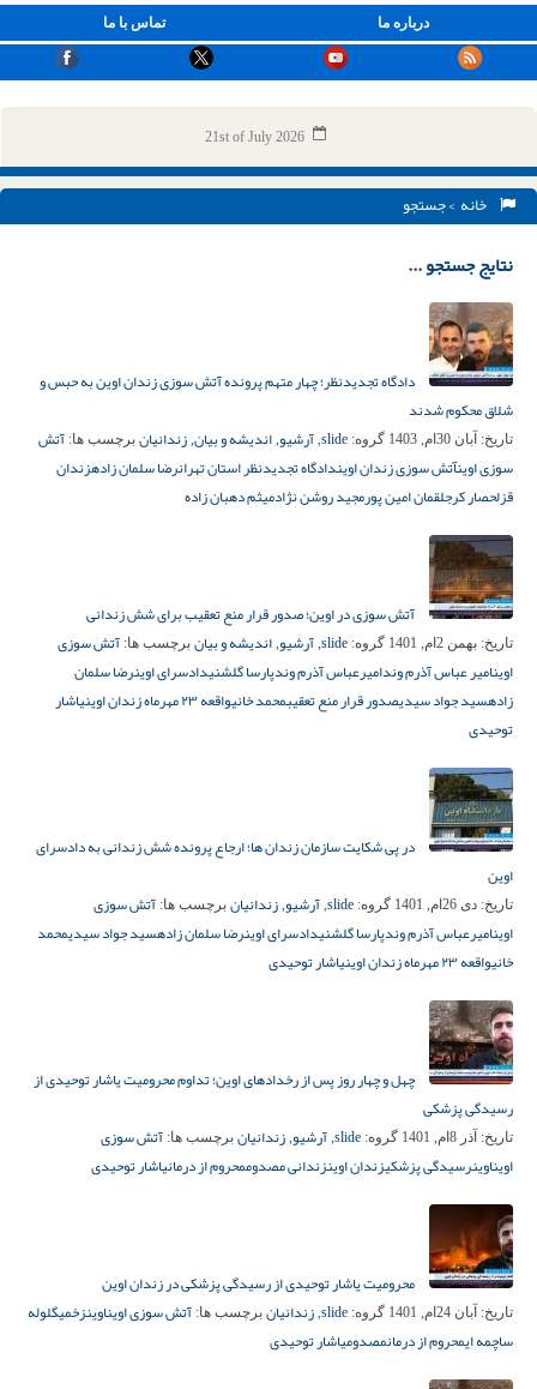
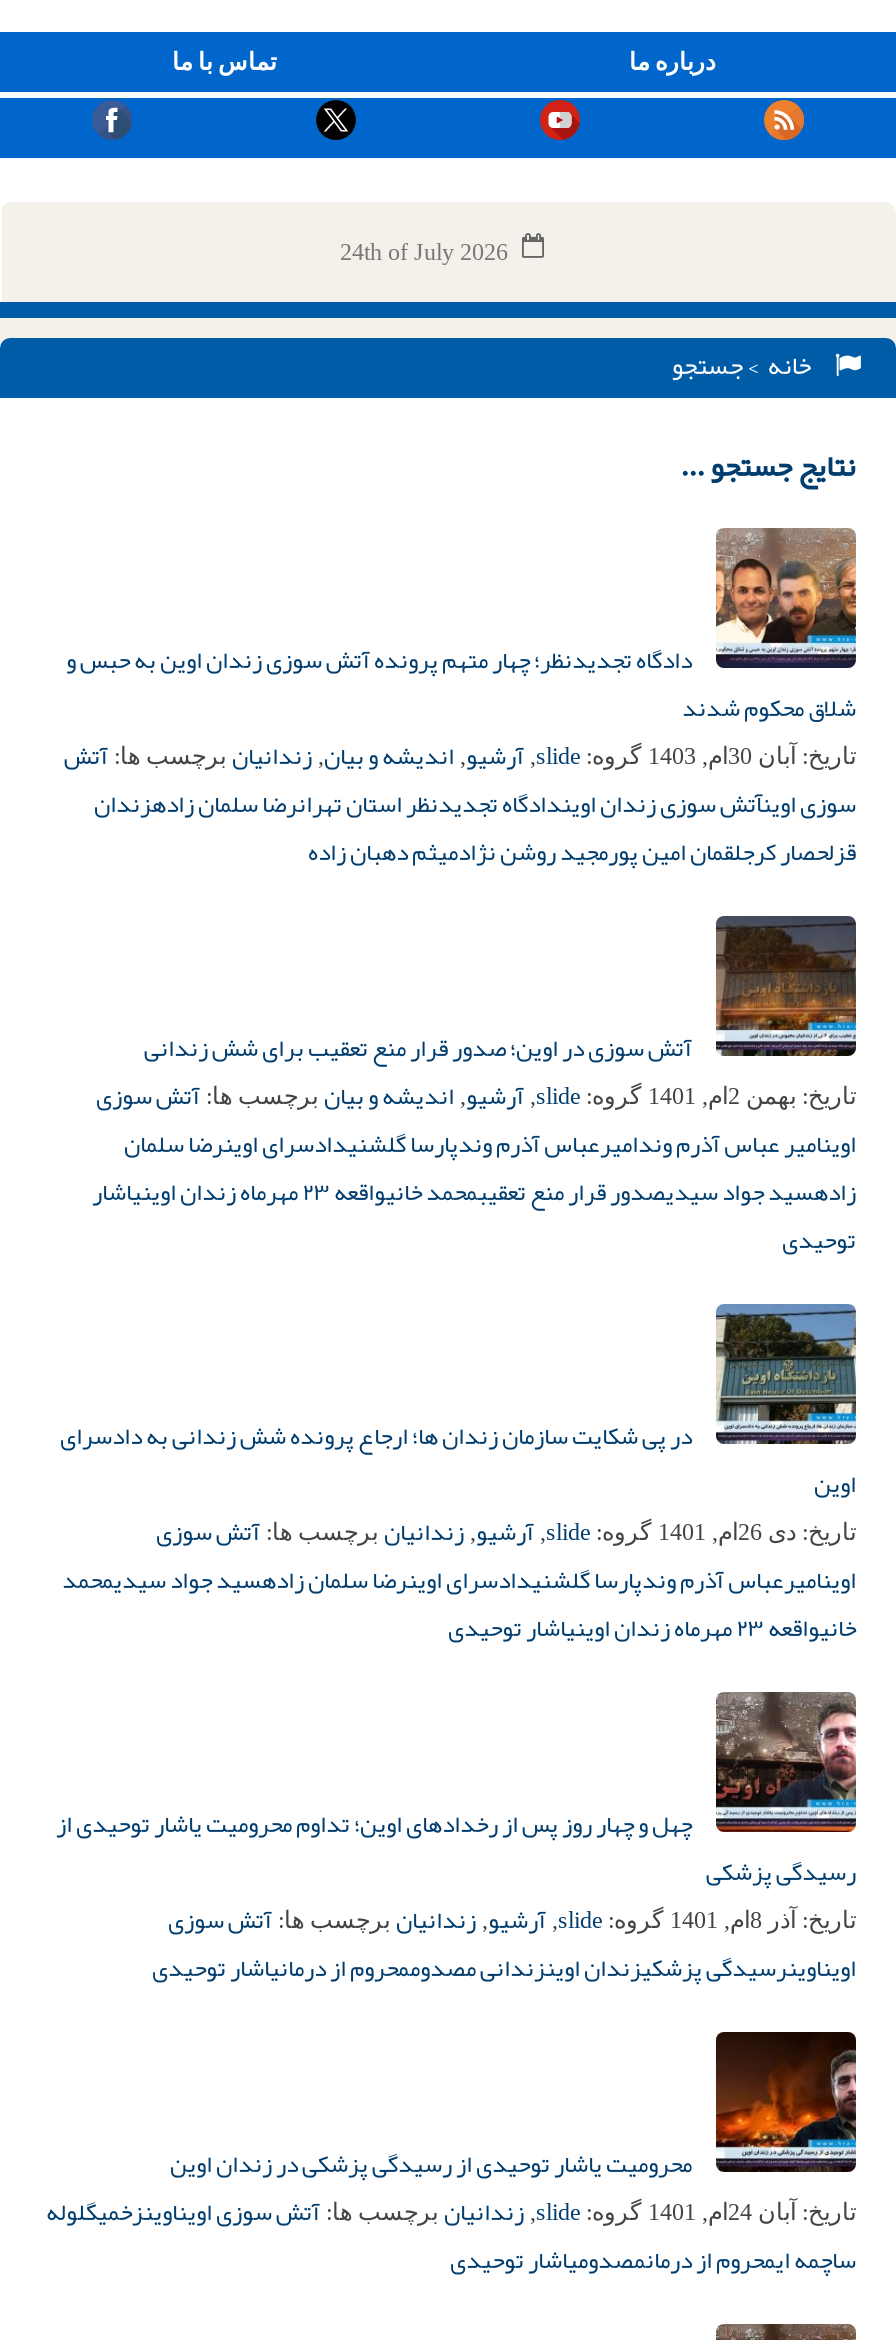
- 21st of July 2026
+ 24th of July 2026
